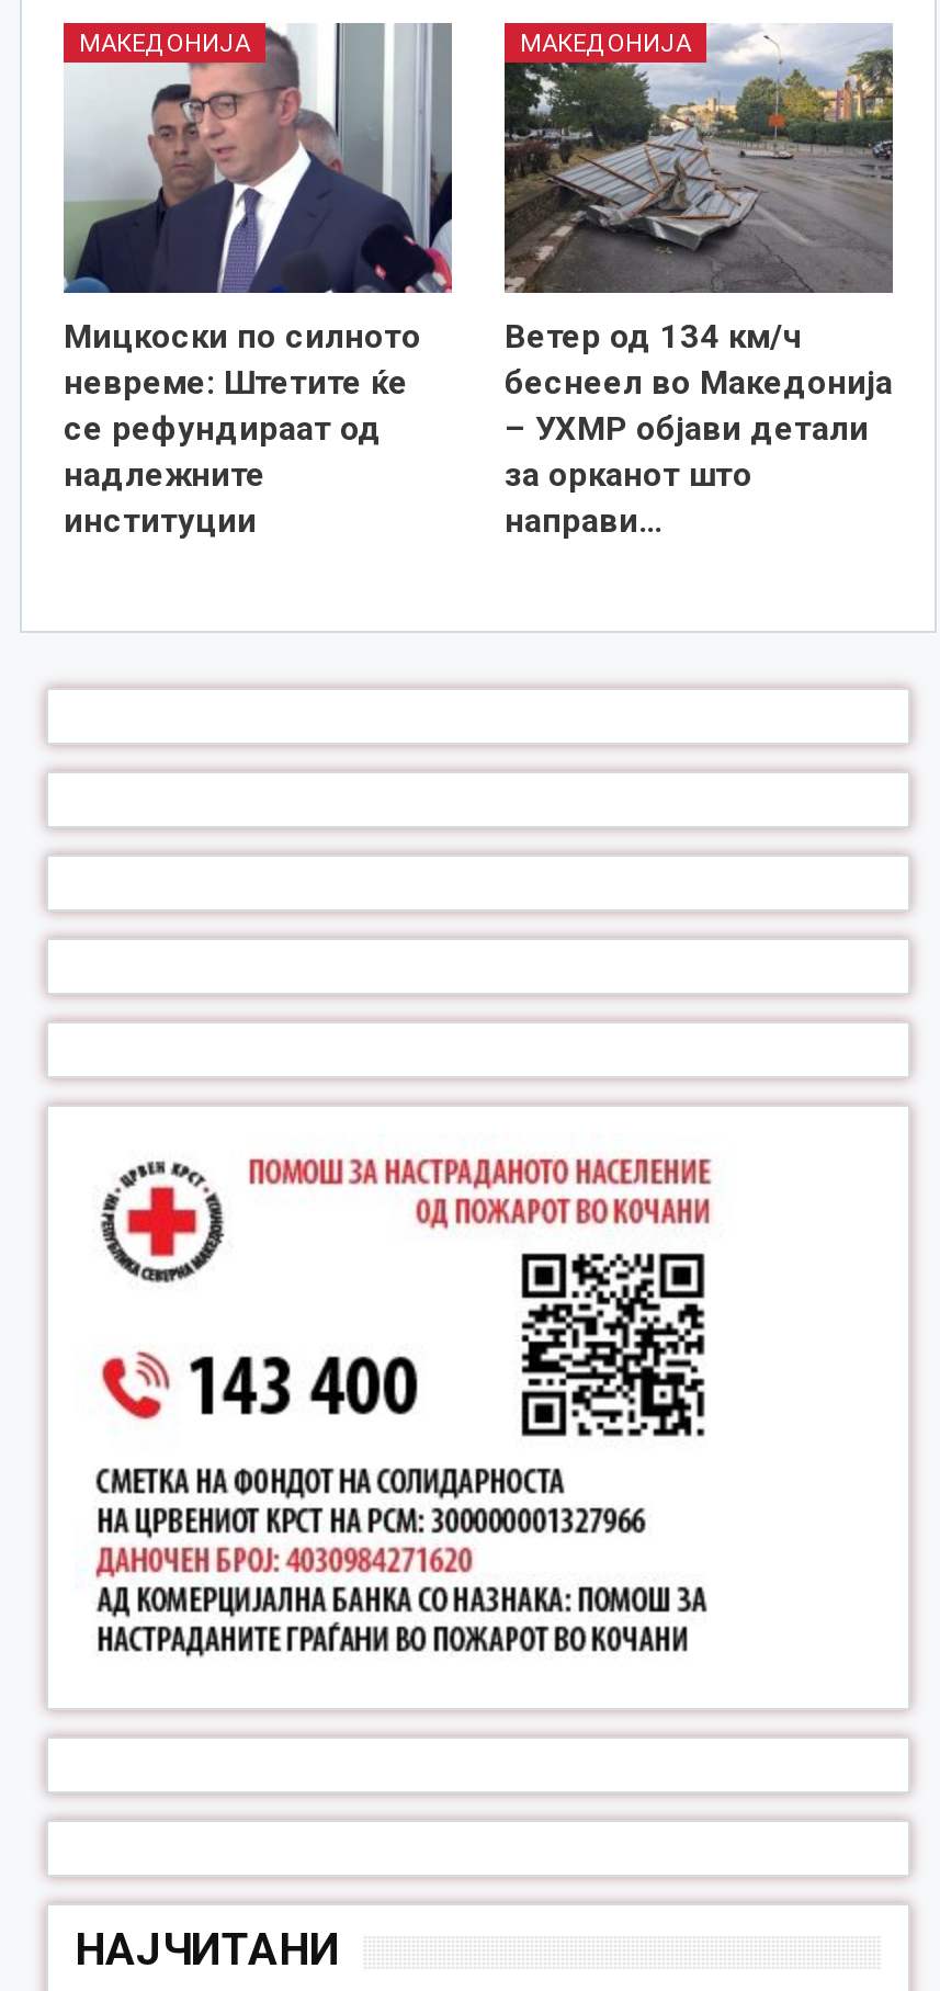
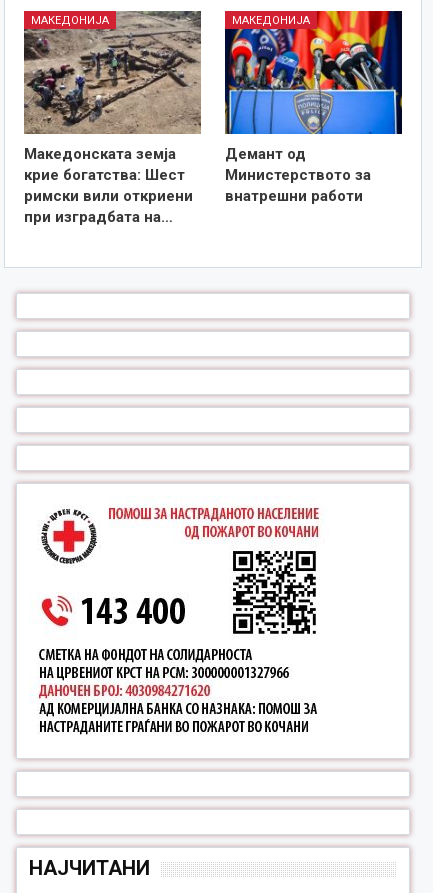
- [image]
- Мицкоски по силното
- невреме: Штетите ќе
- се рефундираат од
- надлежните
- институции
+ [image]
+ Македонската земја
+ крие богатства: Шест
+ римски вили откриени
+ при изградбата на…

- [image]
- Ветер од 134 км/ч
- беснеел во Македонија
- – УХМР објави детали
- за орканот што
- направи…
+ [image]
+ Демант од
+ Министерството за
+ внатрешни работи
